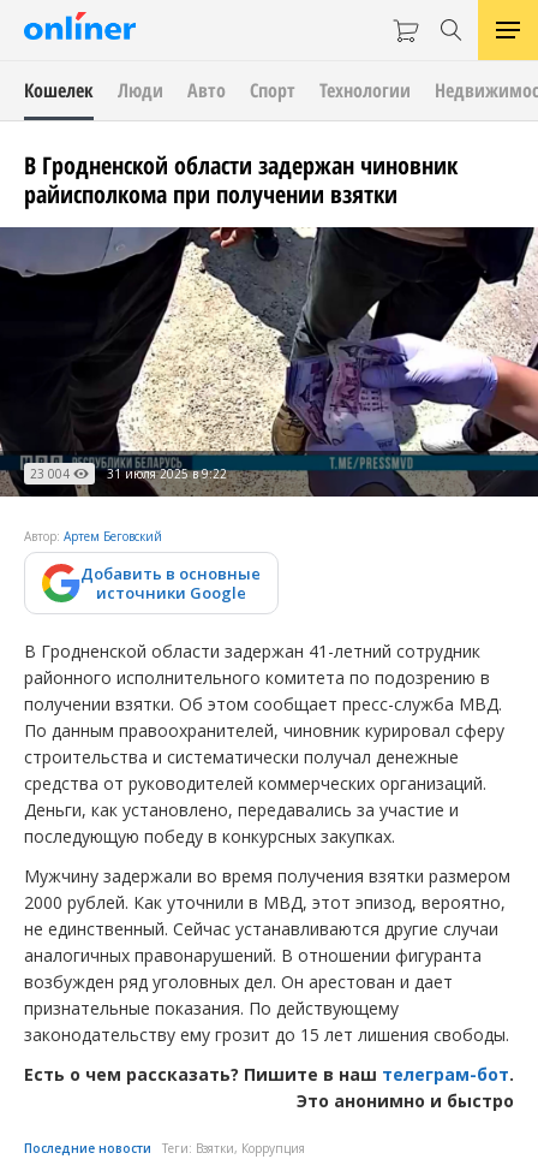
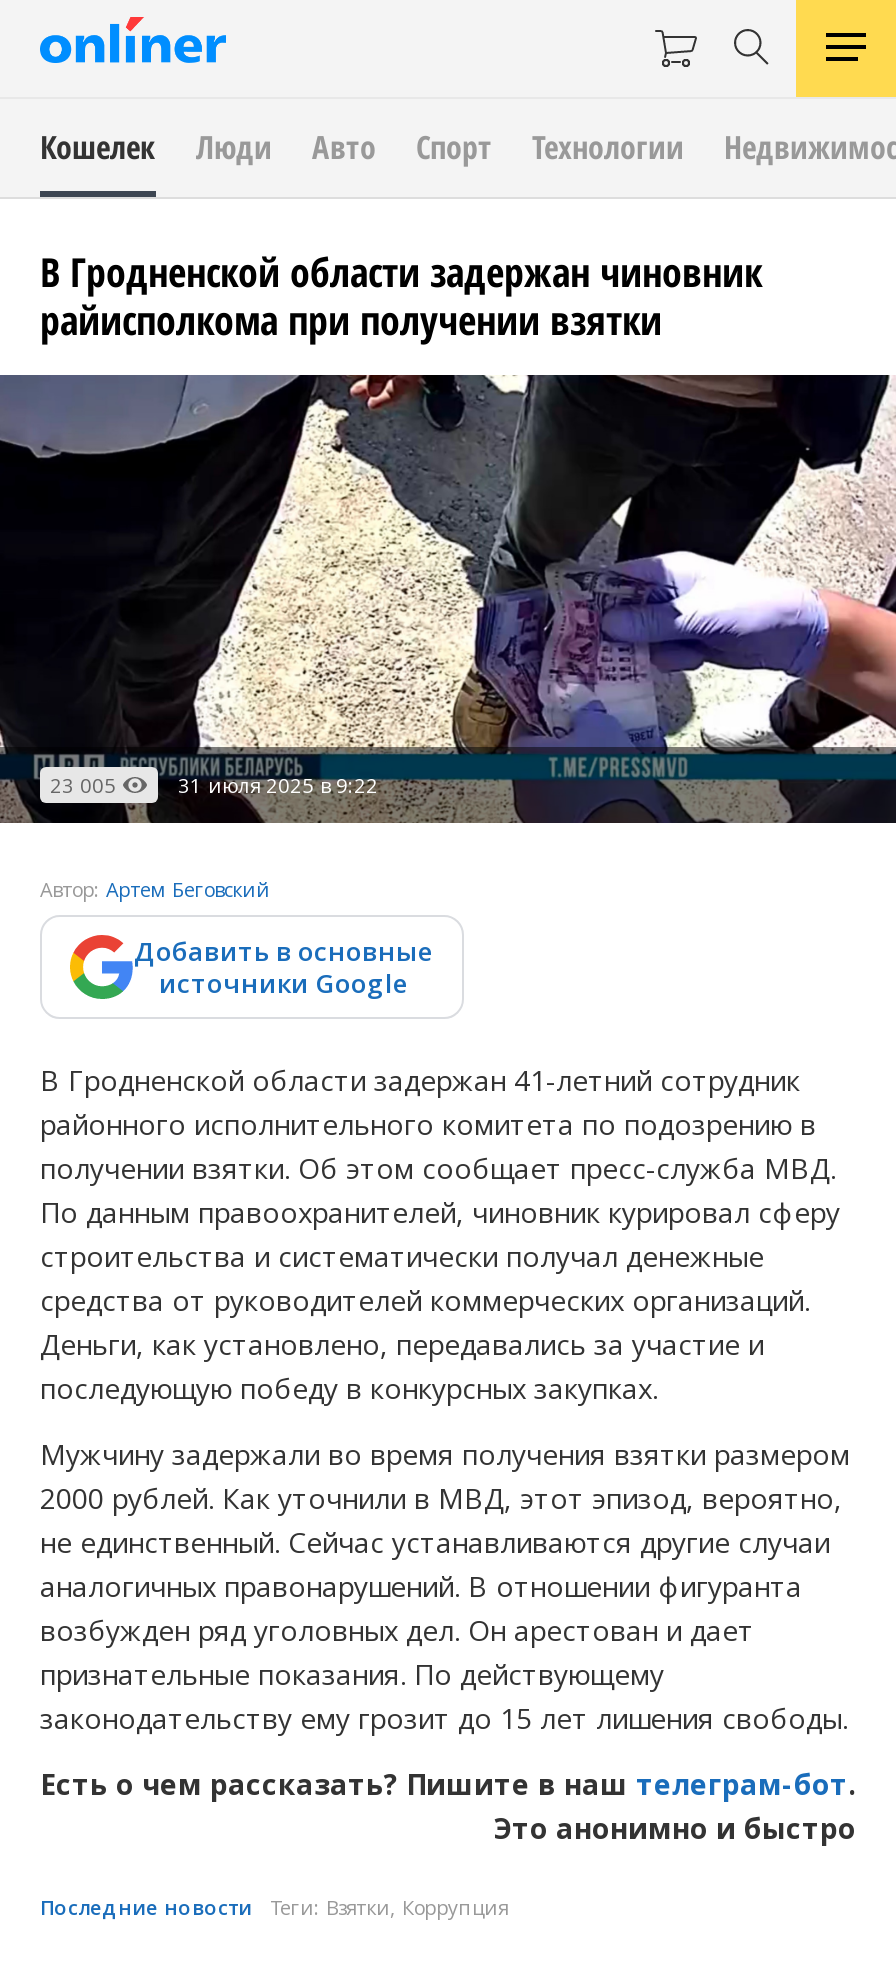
- 23 004
+ 23 005
